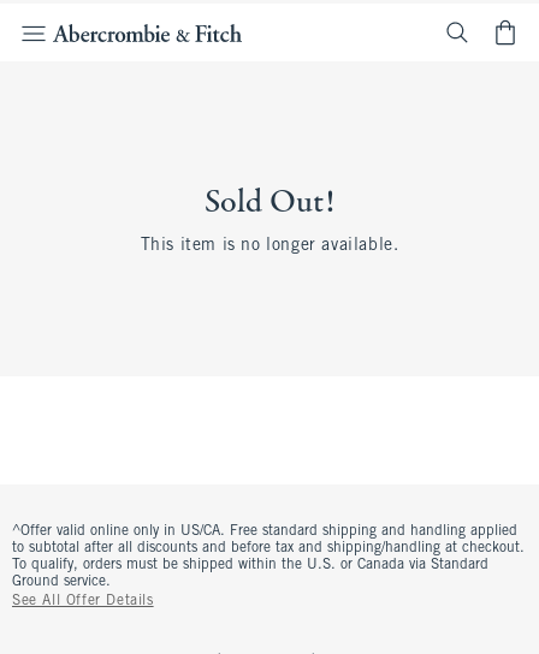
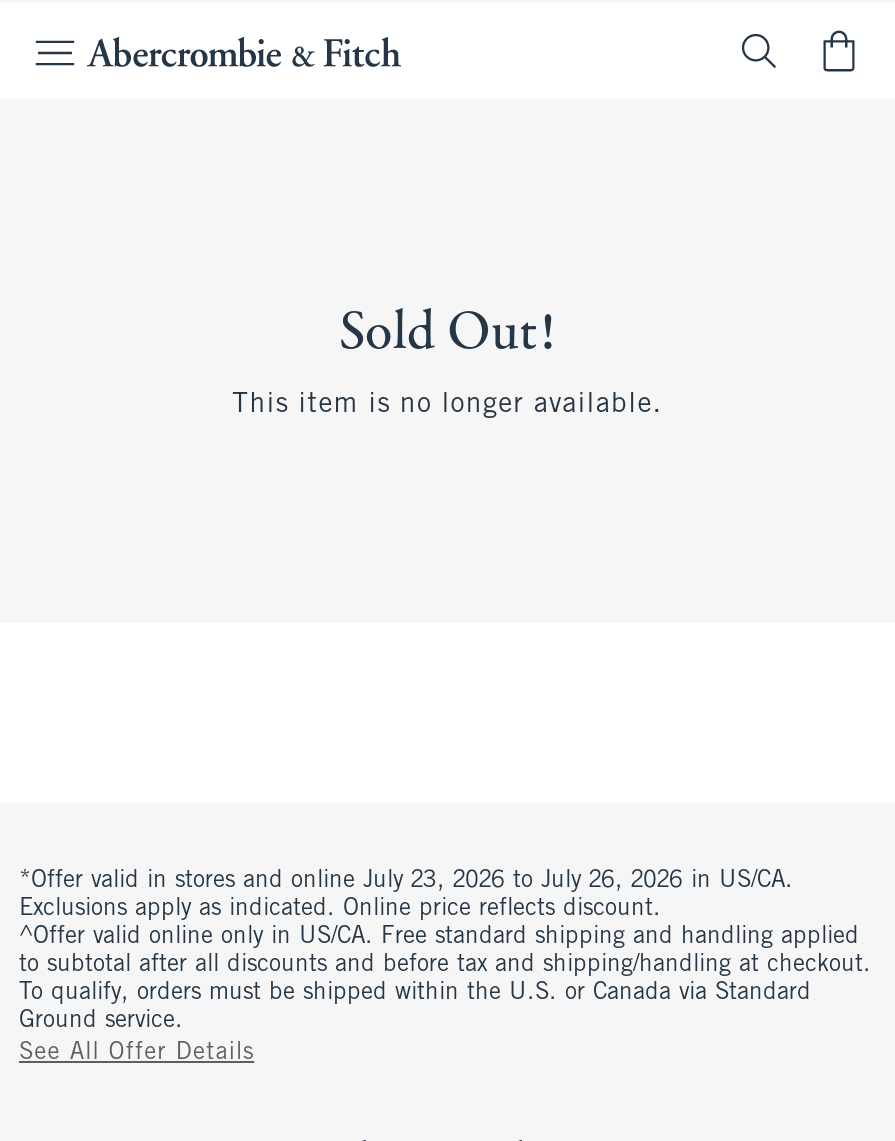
+ *Offer valid in stores and online July 23, 2026 to July 26, 2026 in US/CA.
+ Exclusions apply as indicated. Online price reflects discount.
